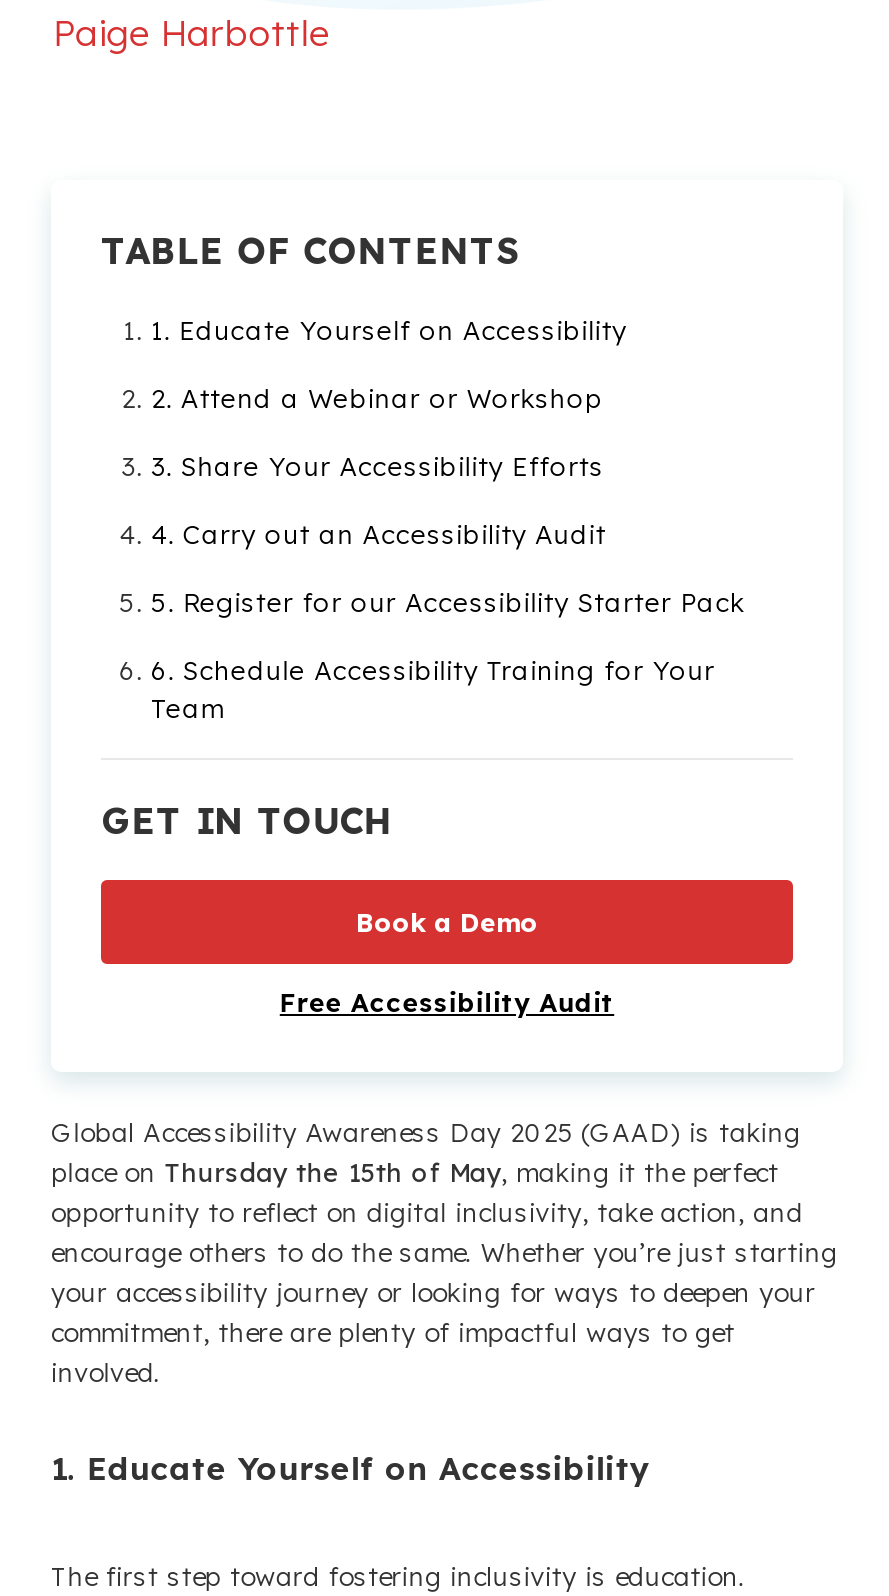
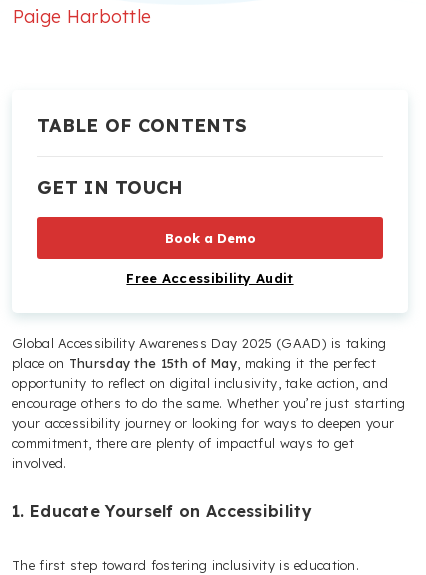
- 1. Educate Yourself on Accessibility
- 2. Attend a Webinar or Workshop
- 3. Share Your Accessibility Efforts
- 4. Carry out an Accessibility Audit
- 5. Register for our Accessibility Starter Pack
- 6. Schedule Accessibility Training for Your
- Team
